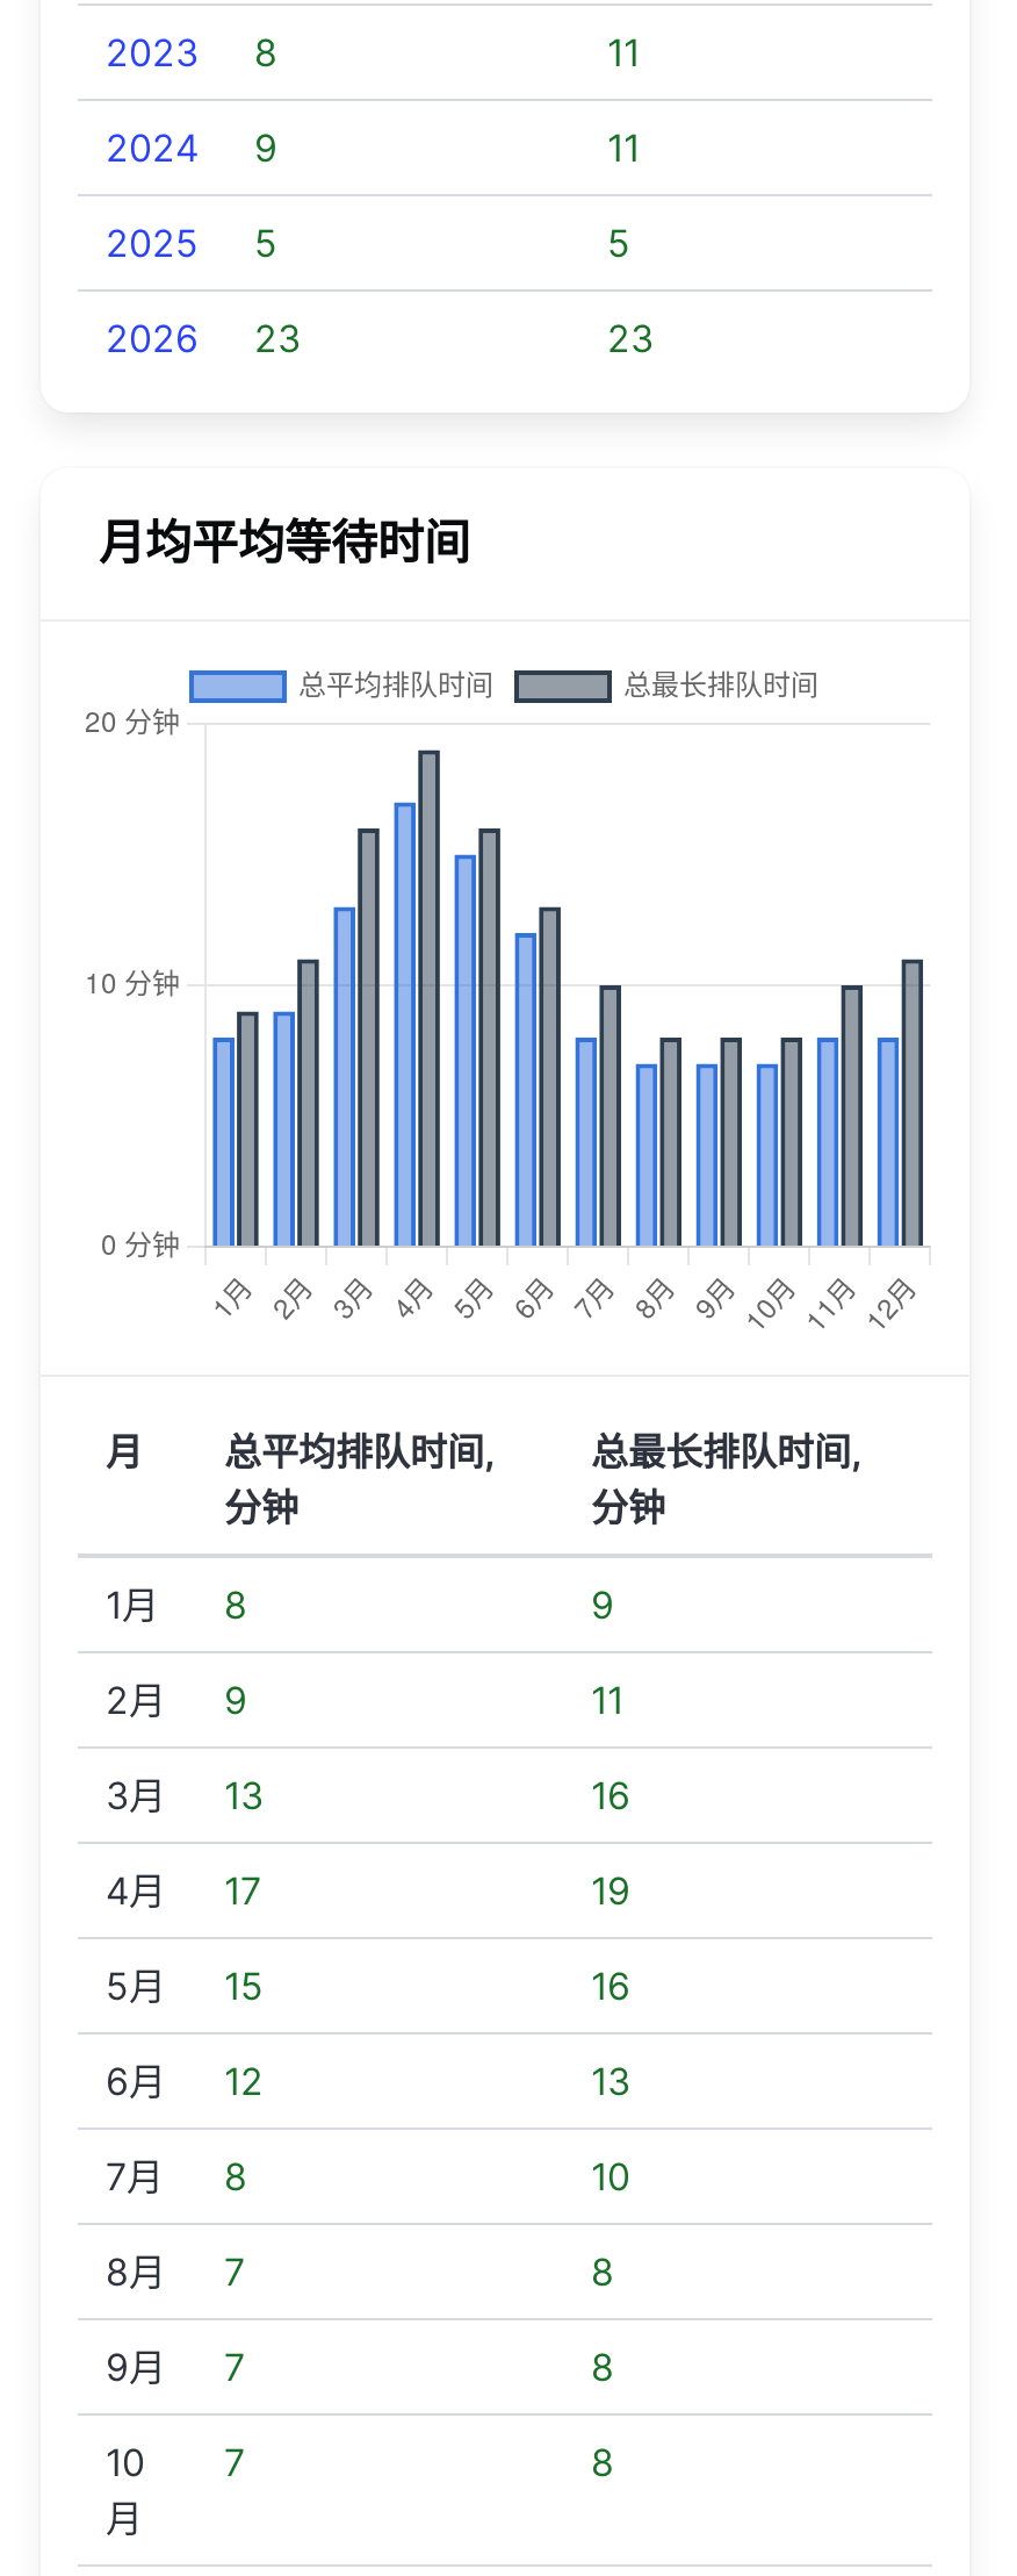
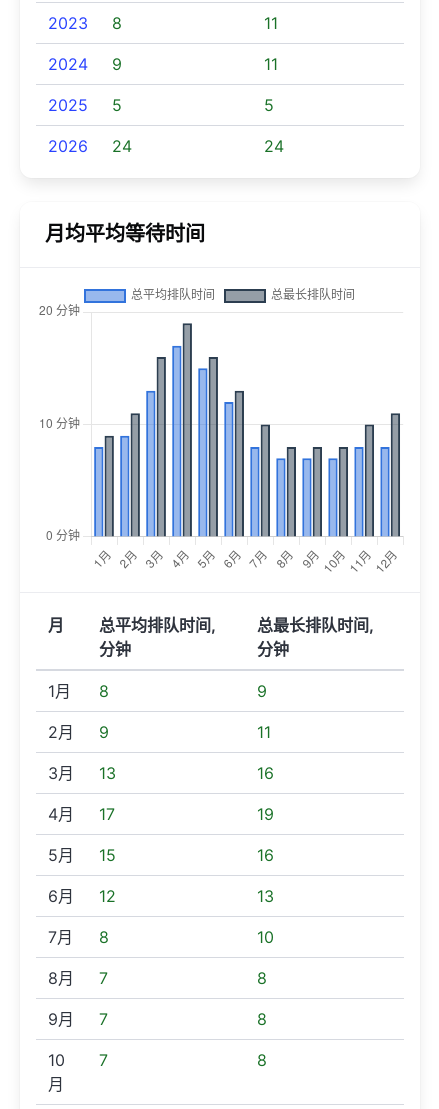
- 2026 23
+ 2026 24

- 23
+ 24
